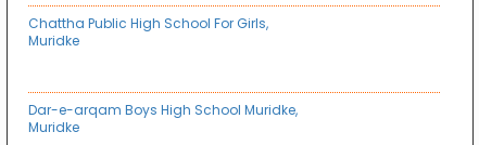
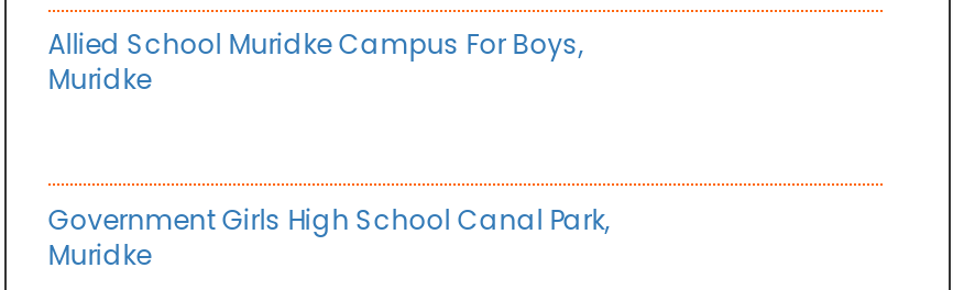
- Chattha Public High School For Girls,
+ Allied School Muridke Campus For Boys,

- Dar-e-arqam Boys High School Muridke,
+ Government Girls High School Canal Park,
